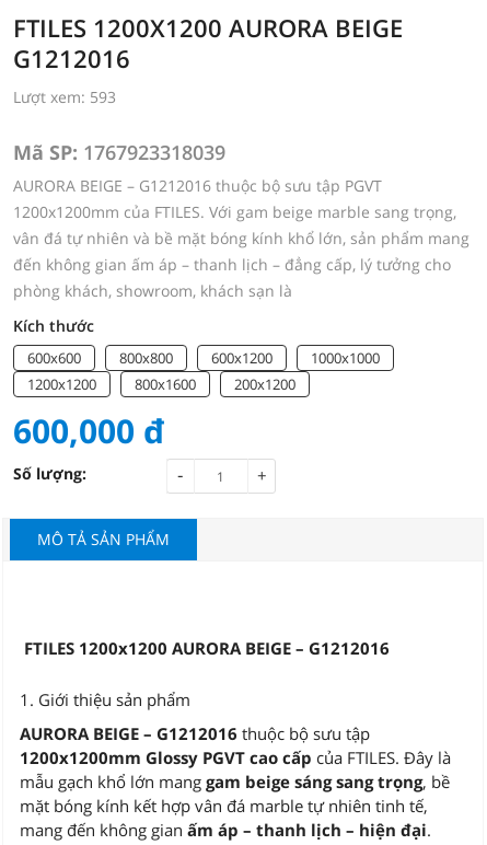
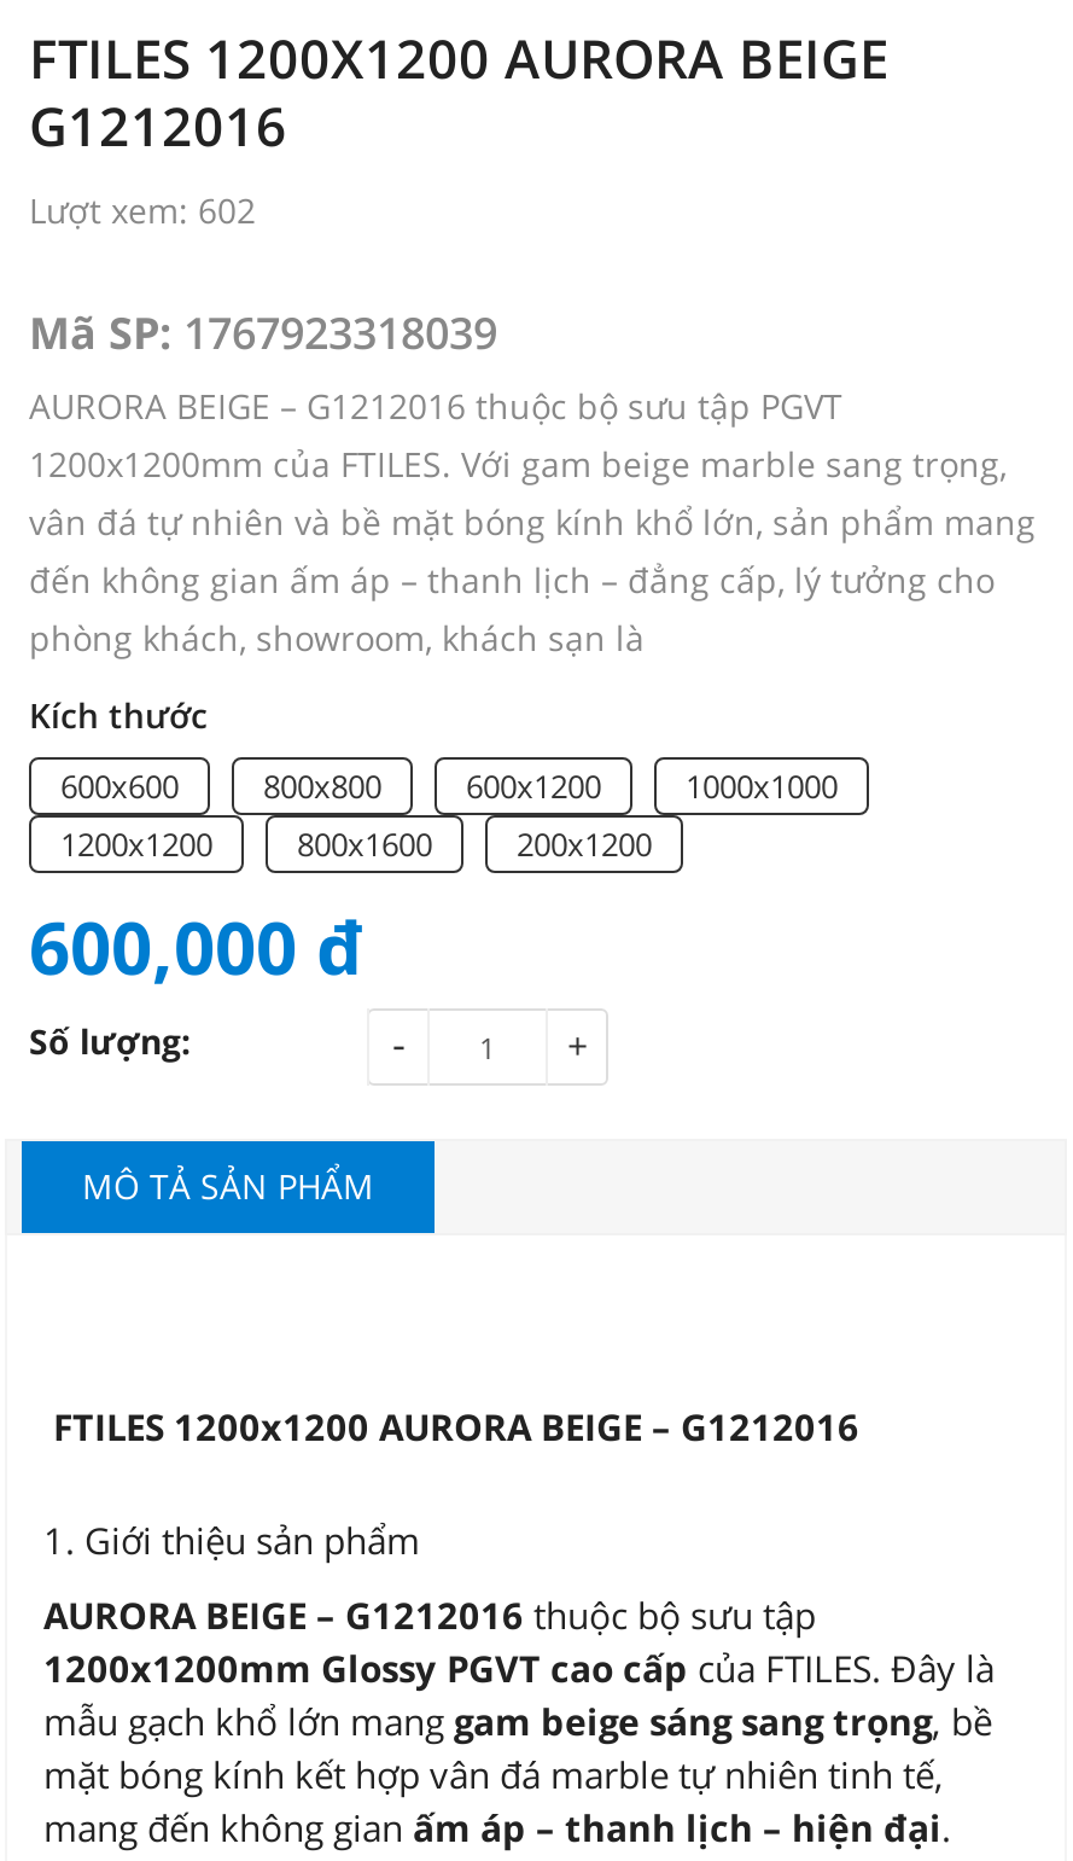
- Lượt xem: 593
+ Lượt xem: 602
